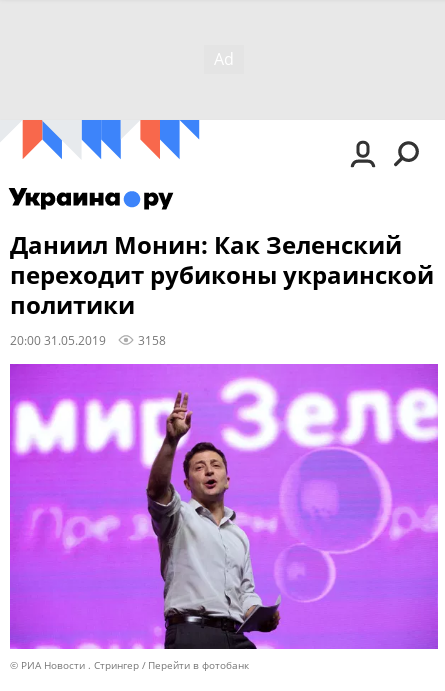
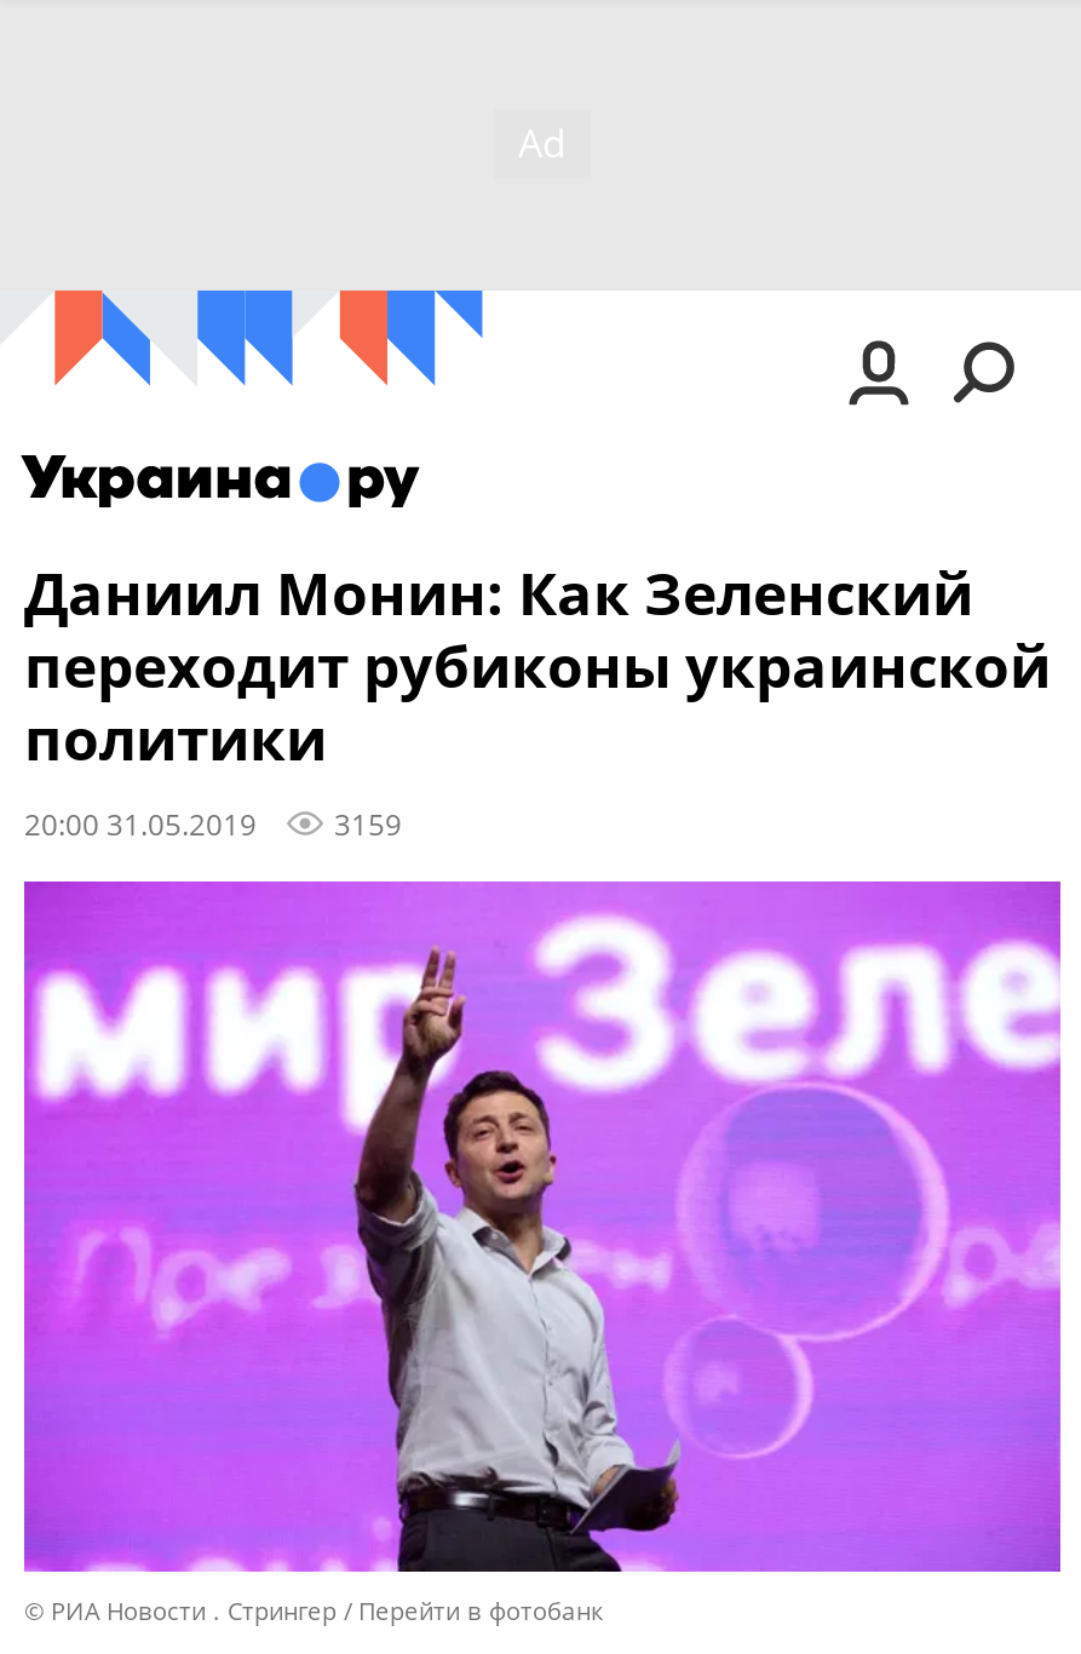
- 20:00 31.05.2019 3158
+ 20:00 31.05.2019 3159
